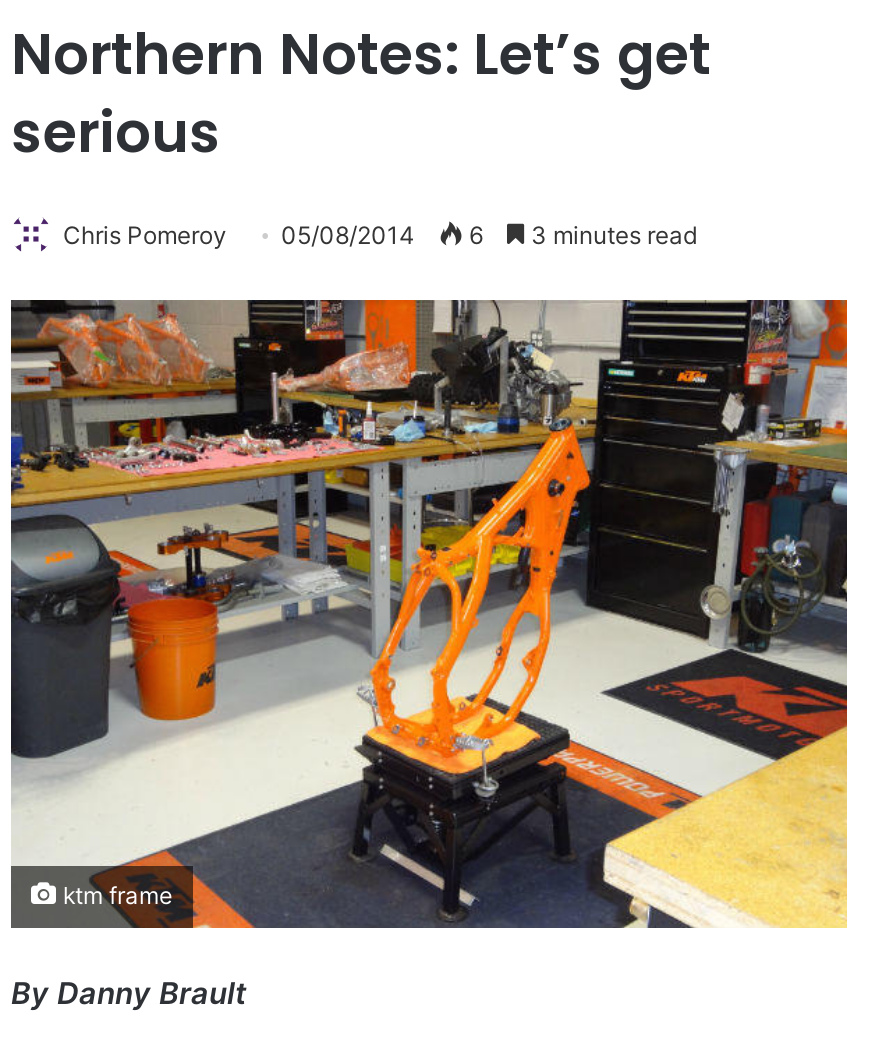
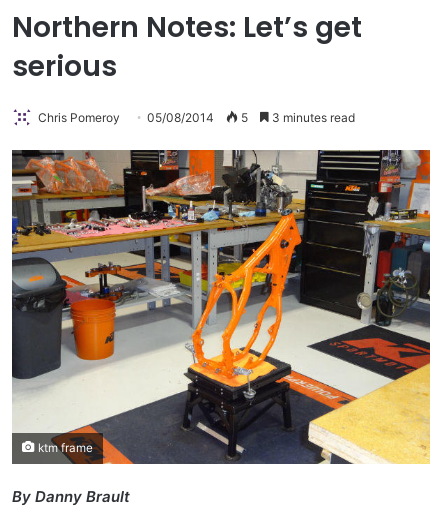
- Chris Pomeroy 05/08/2014 6 3 minutes read
+ Chris Pomeroy 05/08/2014 5 3 minutes read
